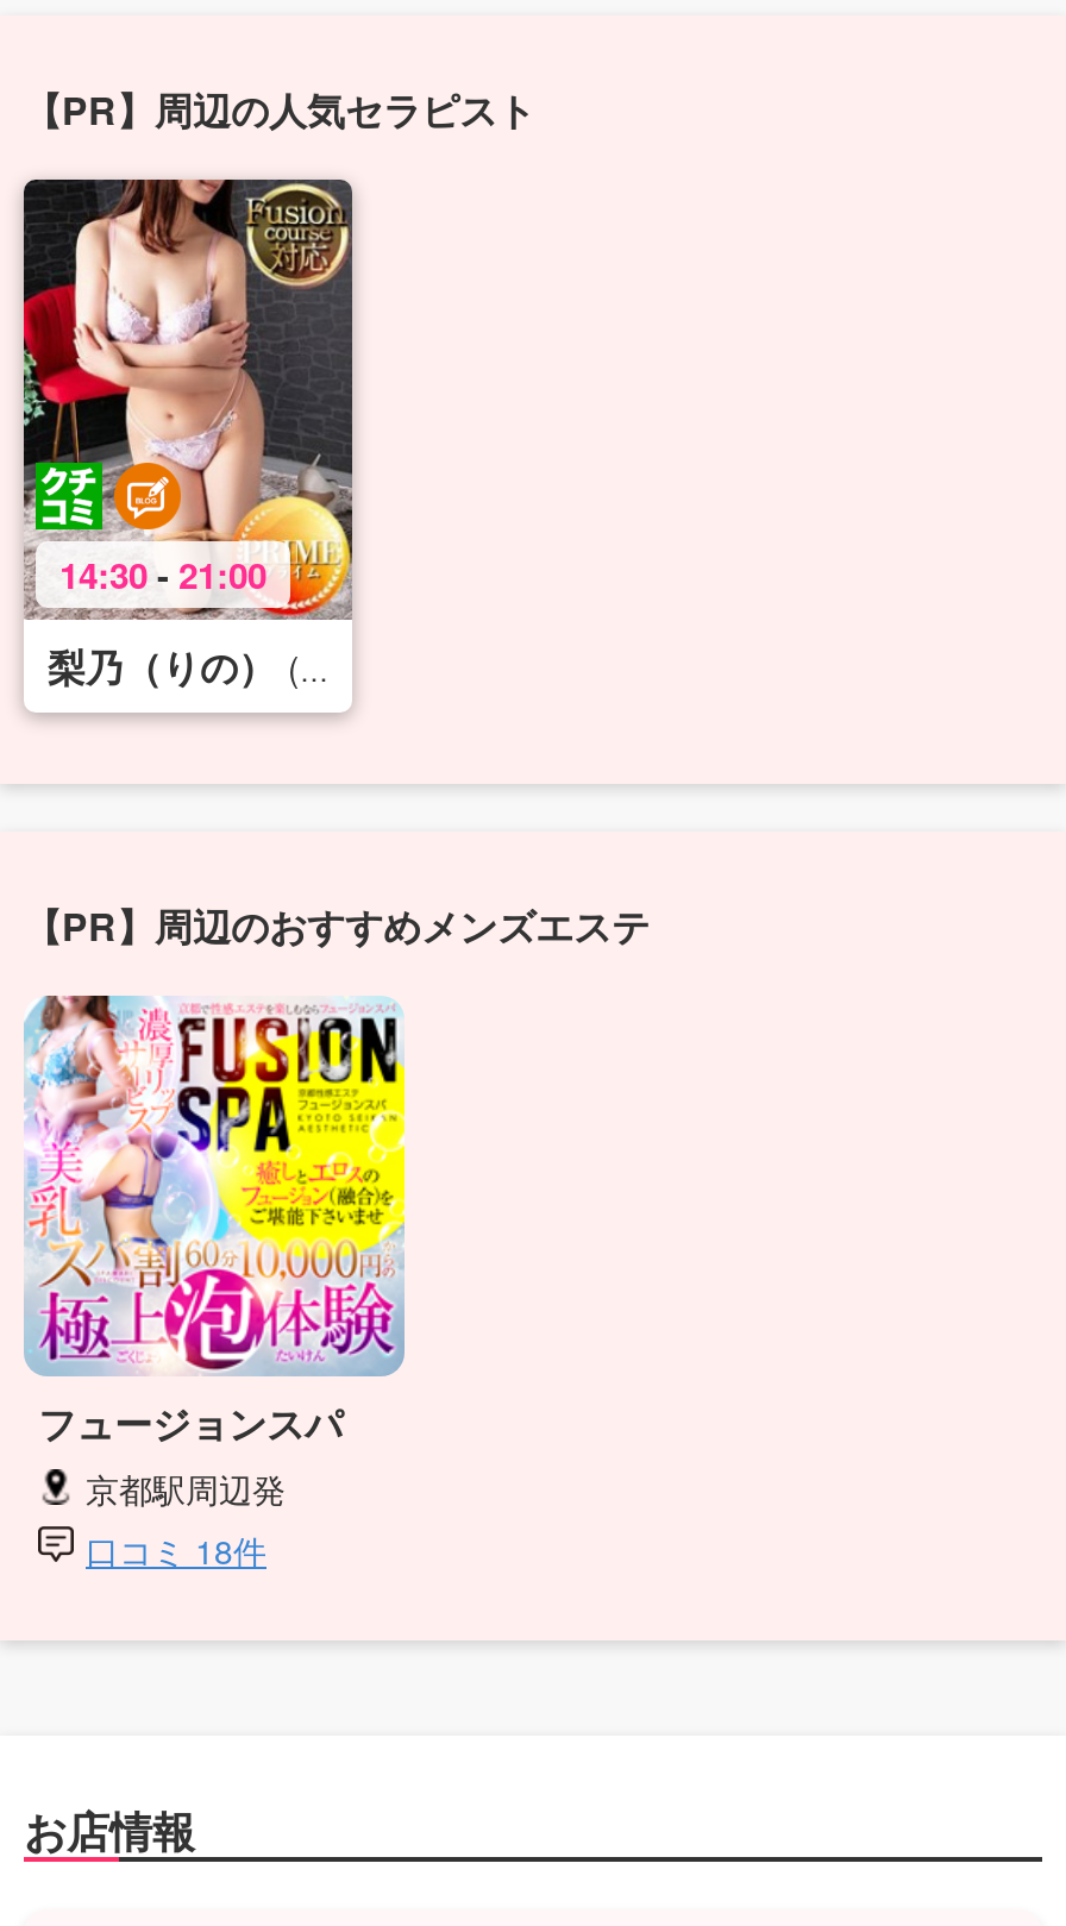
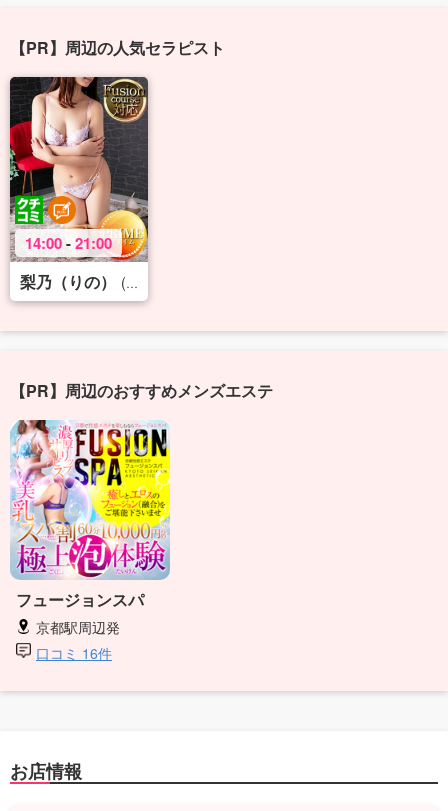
- 14:30 - 21:00
+ 14:00 - 21:00

- 口コミ 18件
+ 口コミ 16件
